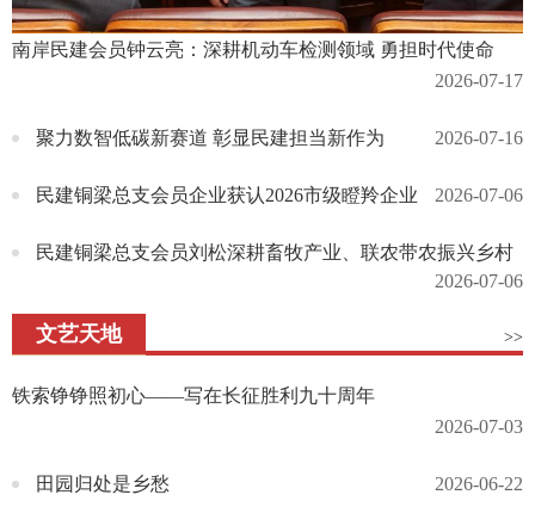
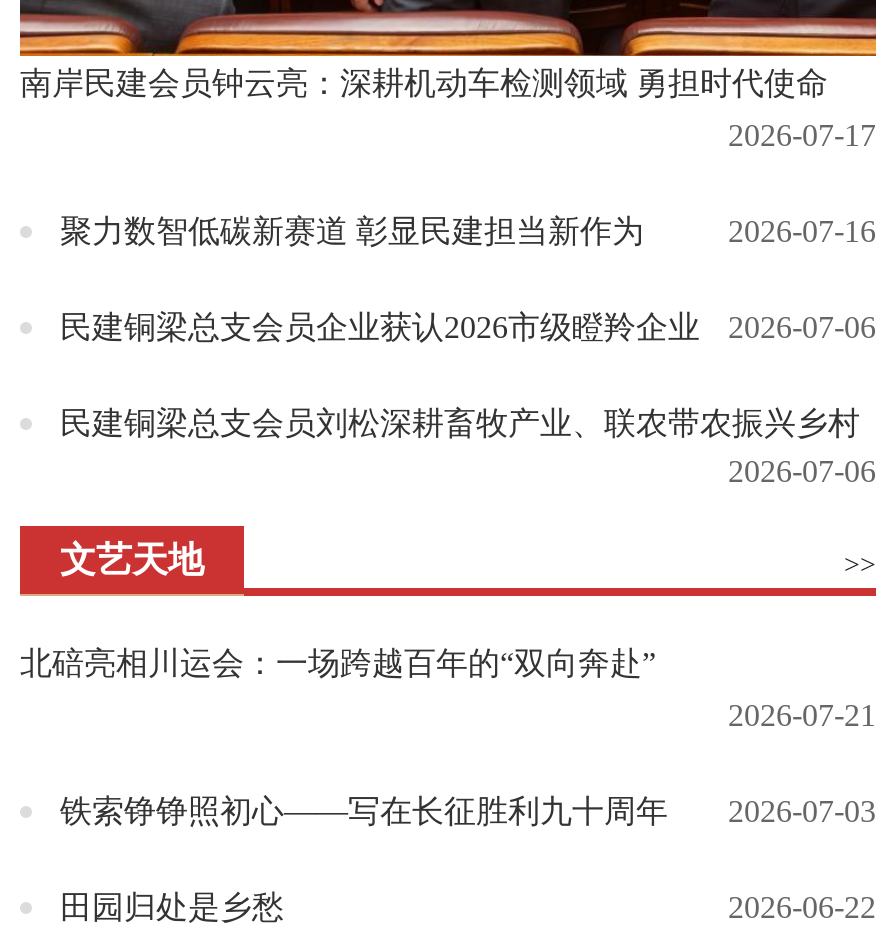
+ 北碚亮相川运会：一场跨越百年的“双向奔赴”
+ 2026-07-21

moved down: 铁索铮铮照初心——写在长征胜利九十周年
